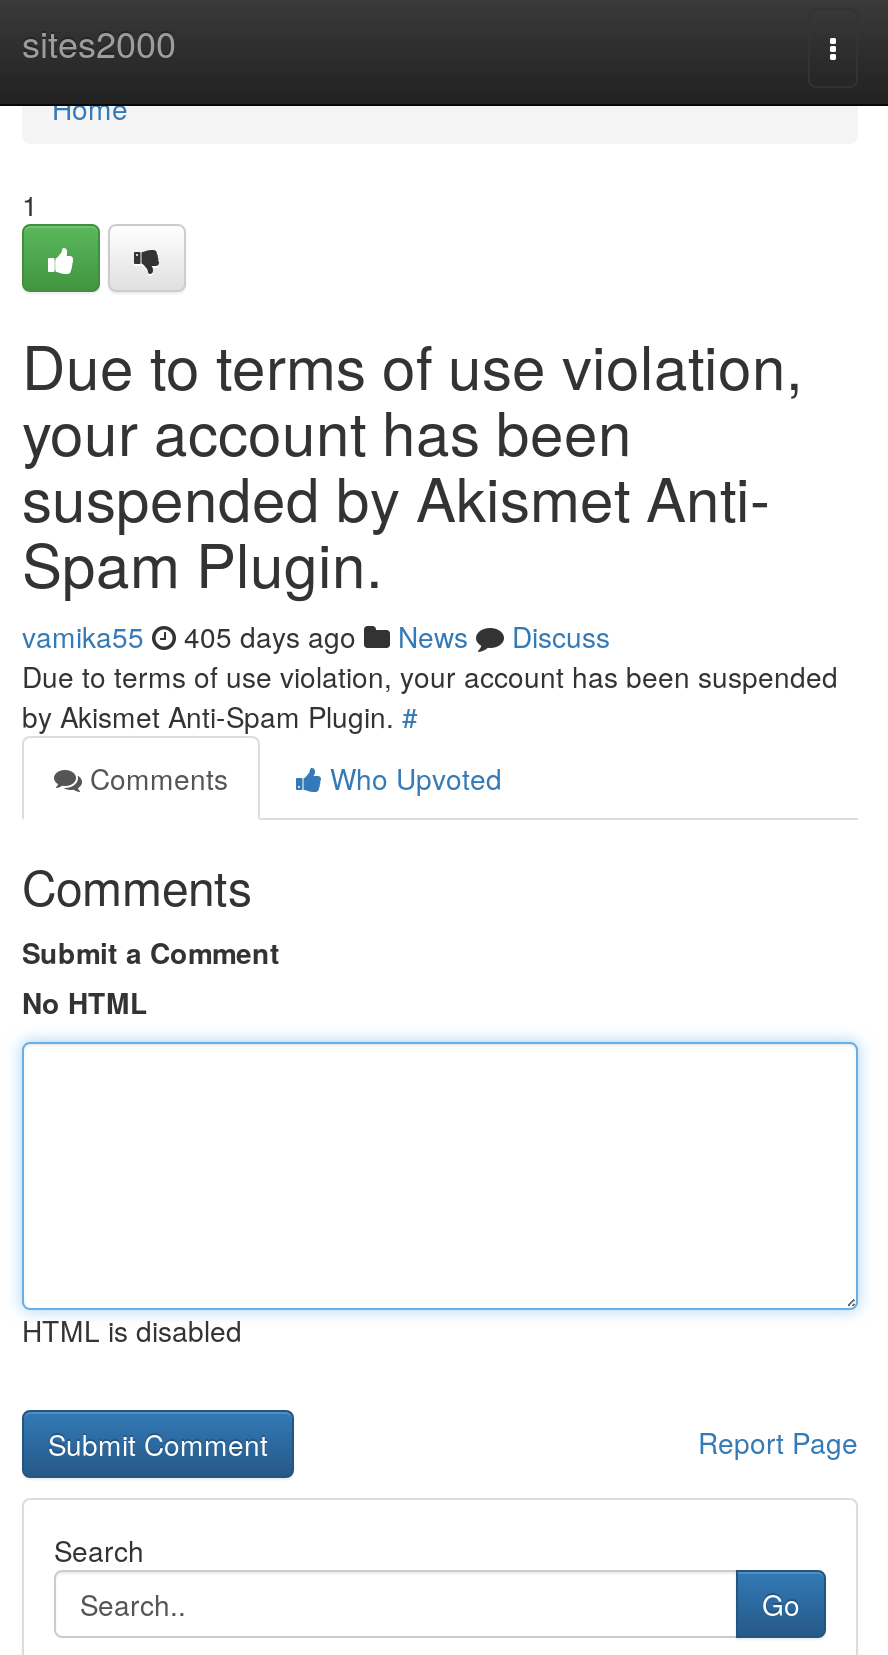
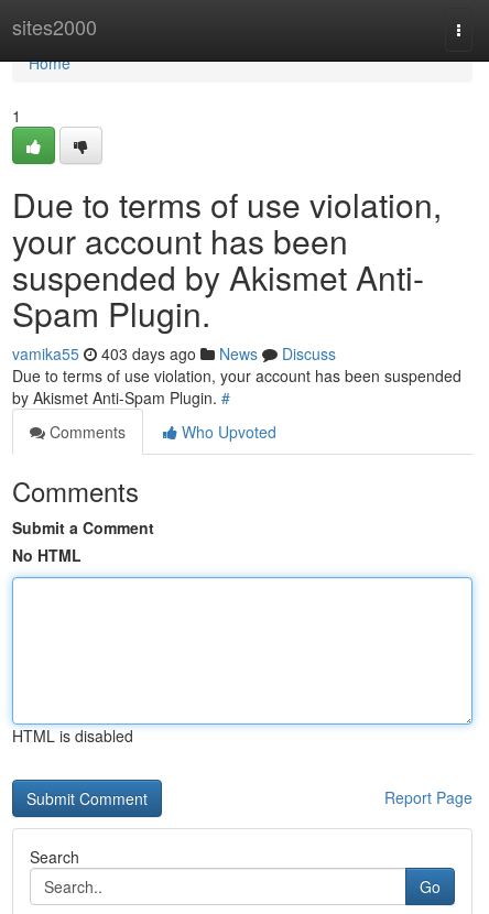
- vamika55 405 days ago News Discuss
+ vamika55 403 days ago News Discuss
